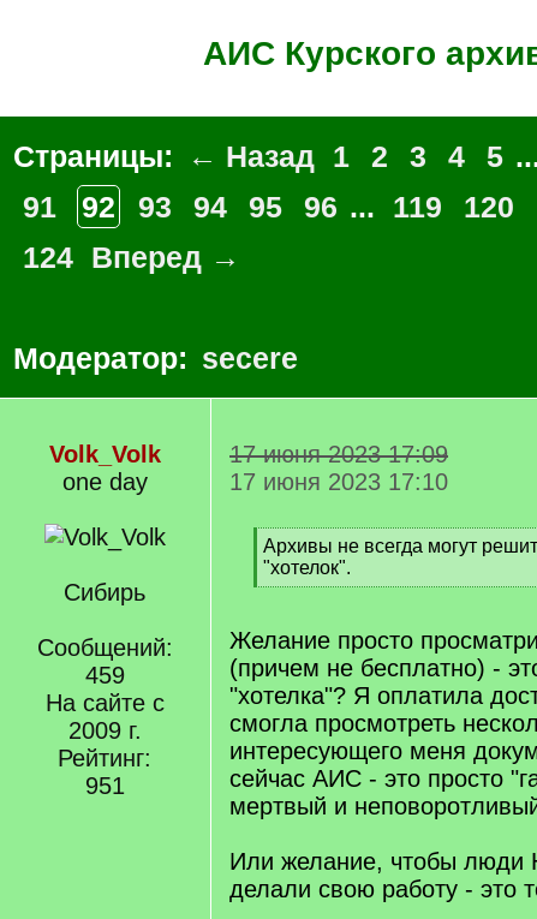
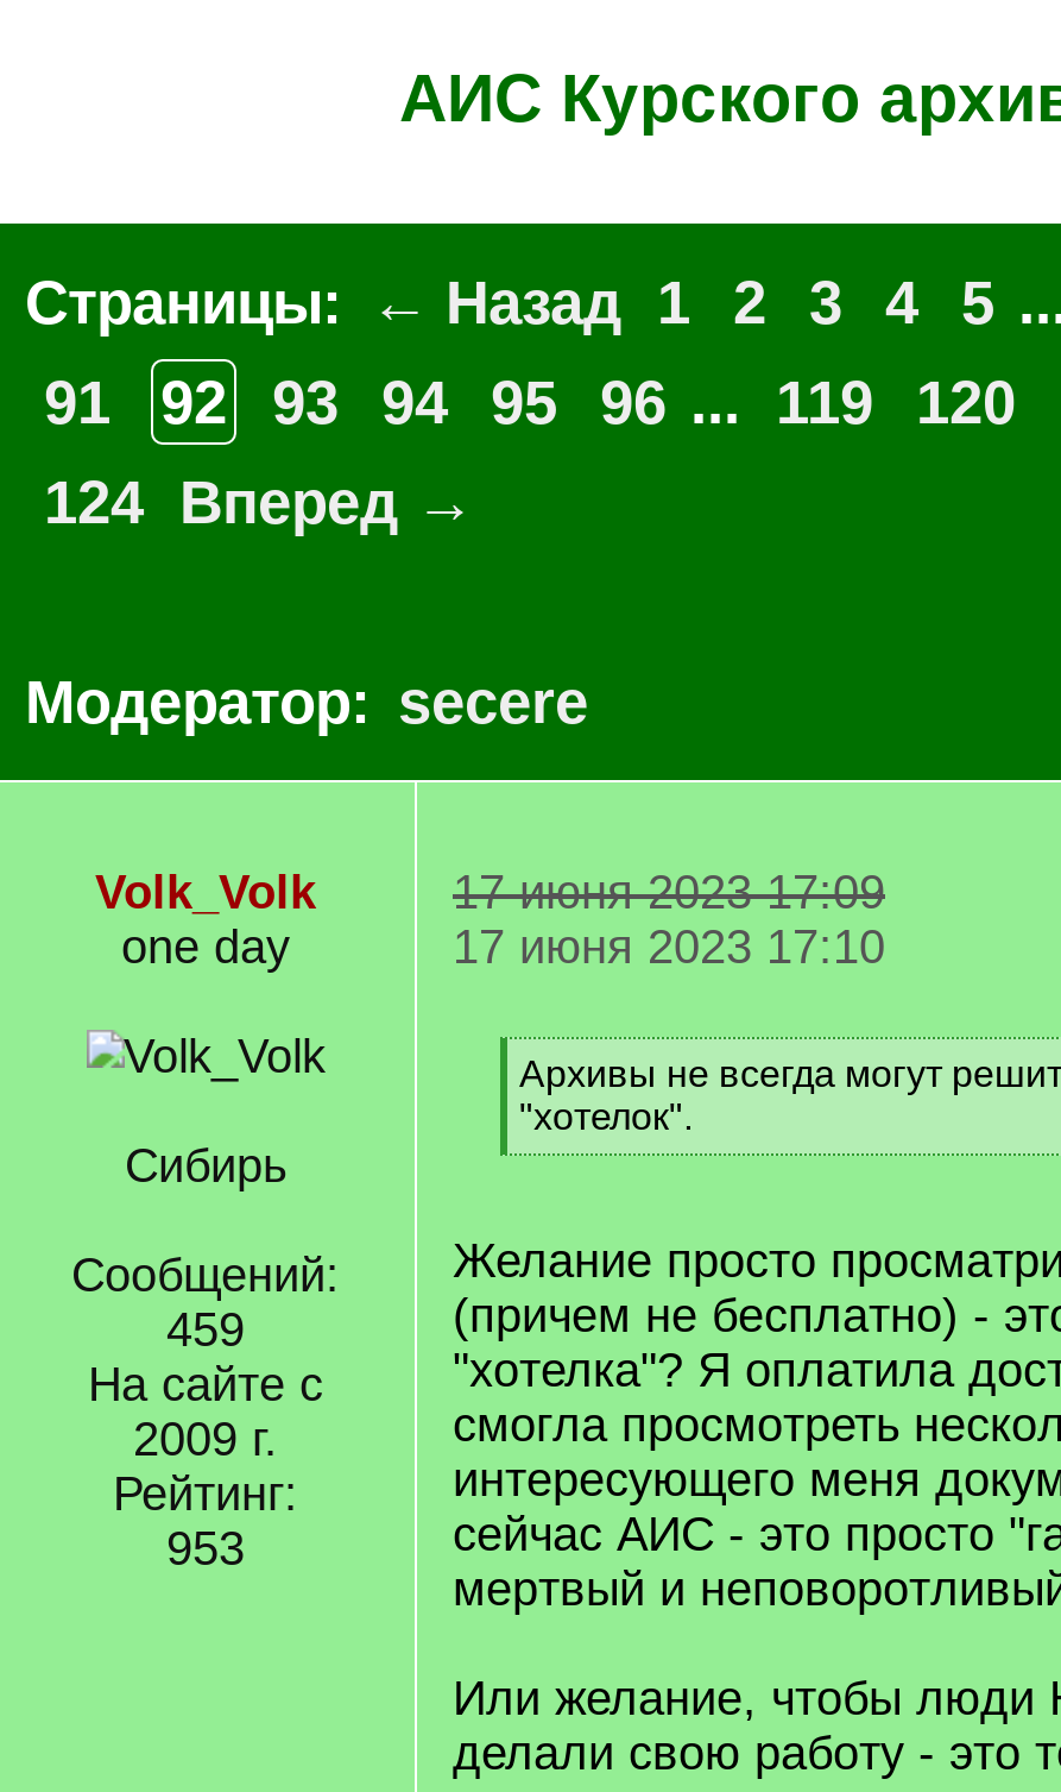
- 951
+ 953
